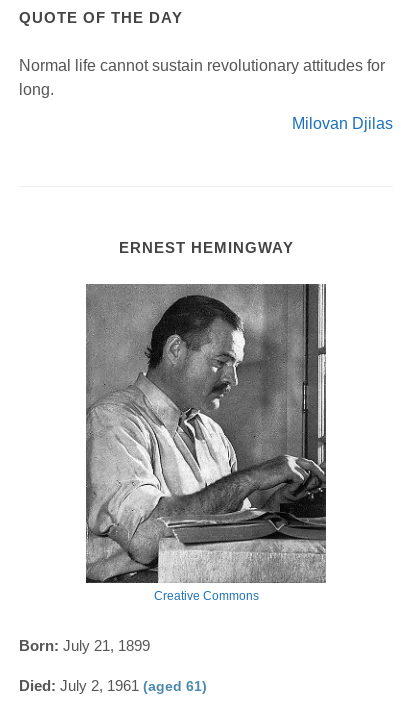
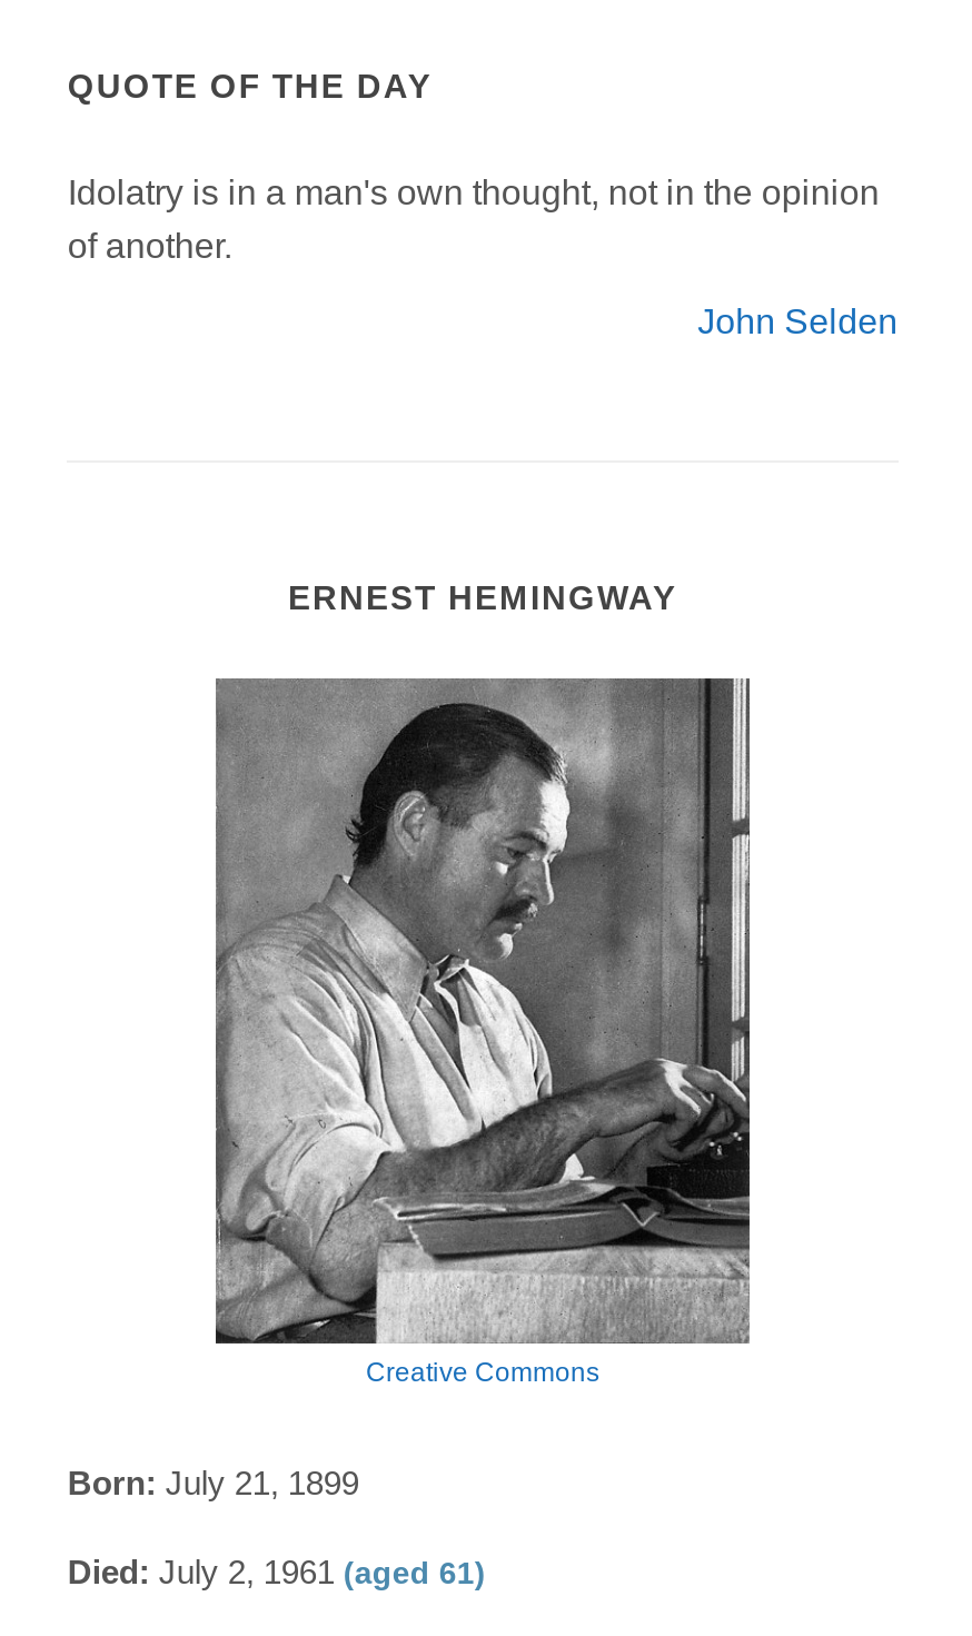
- Normal life cannot sustain revolutionary attitudes for
- long.
+ Idolatry is in a man's own thought, not in the opinion
+ of another.

- Milovan Djilas
+ John Selden
